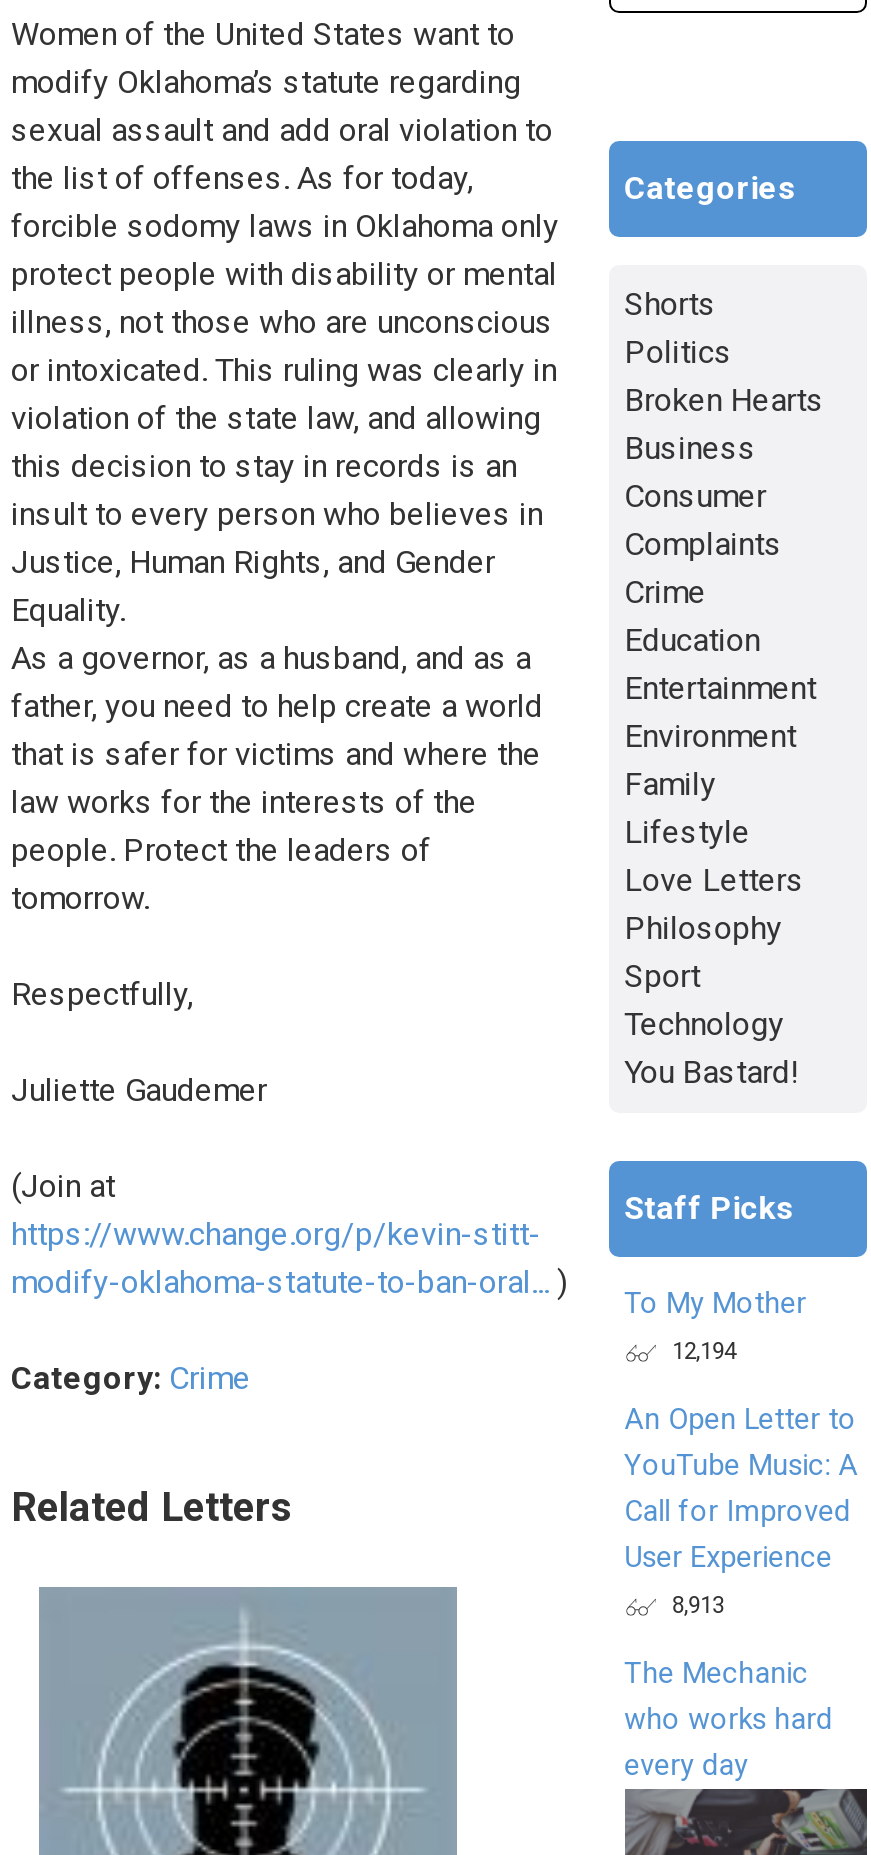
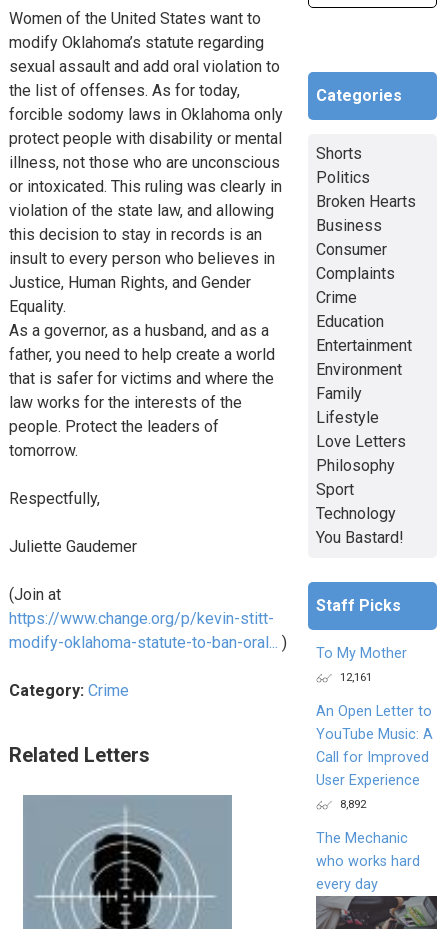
- 12,194
+ 12,161

- 8,913
+ 8,892
